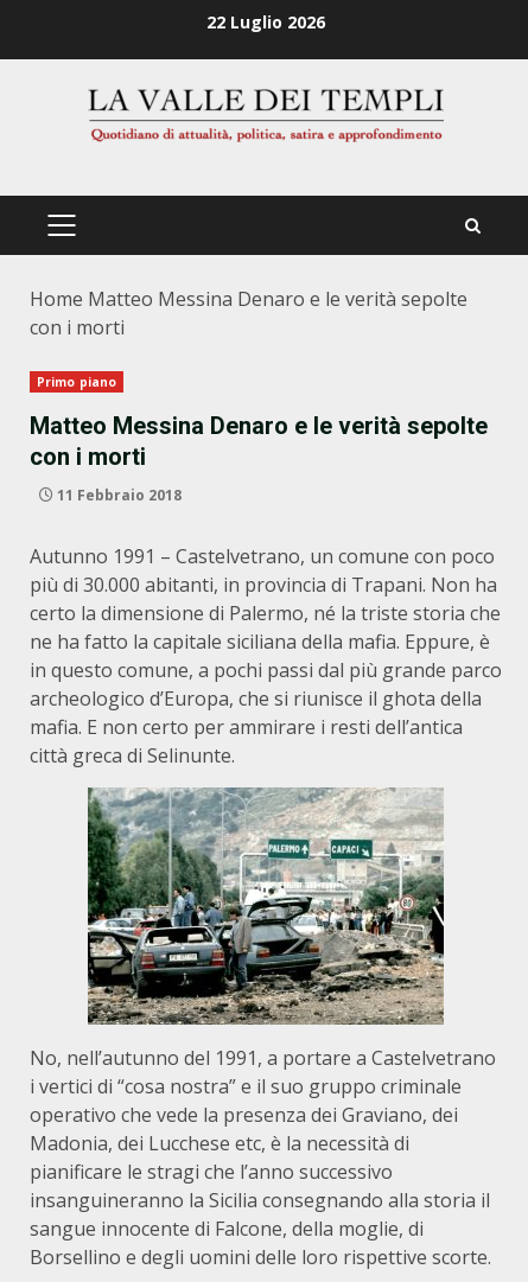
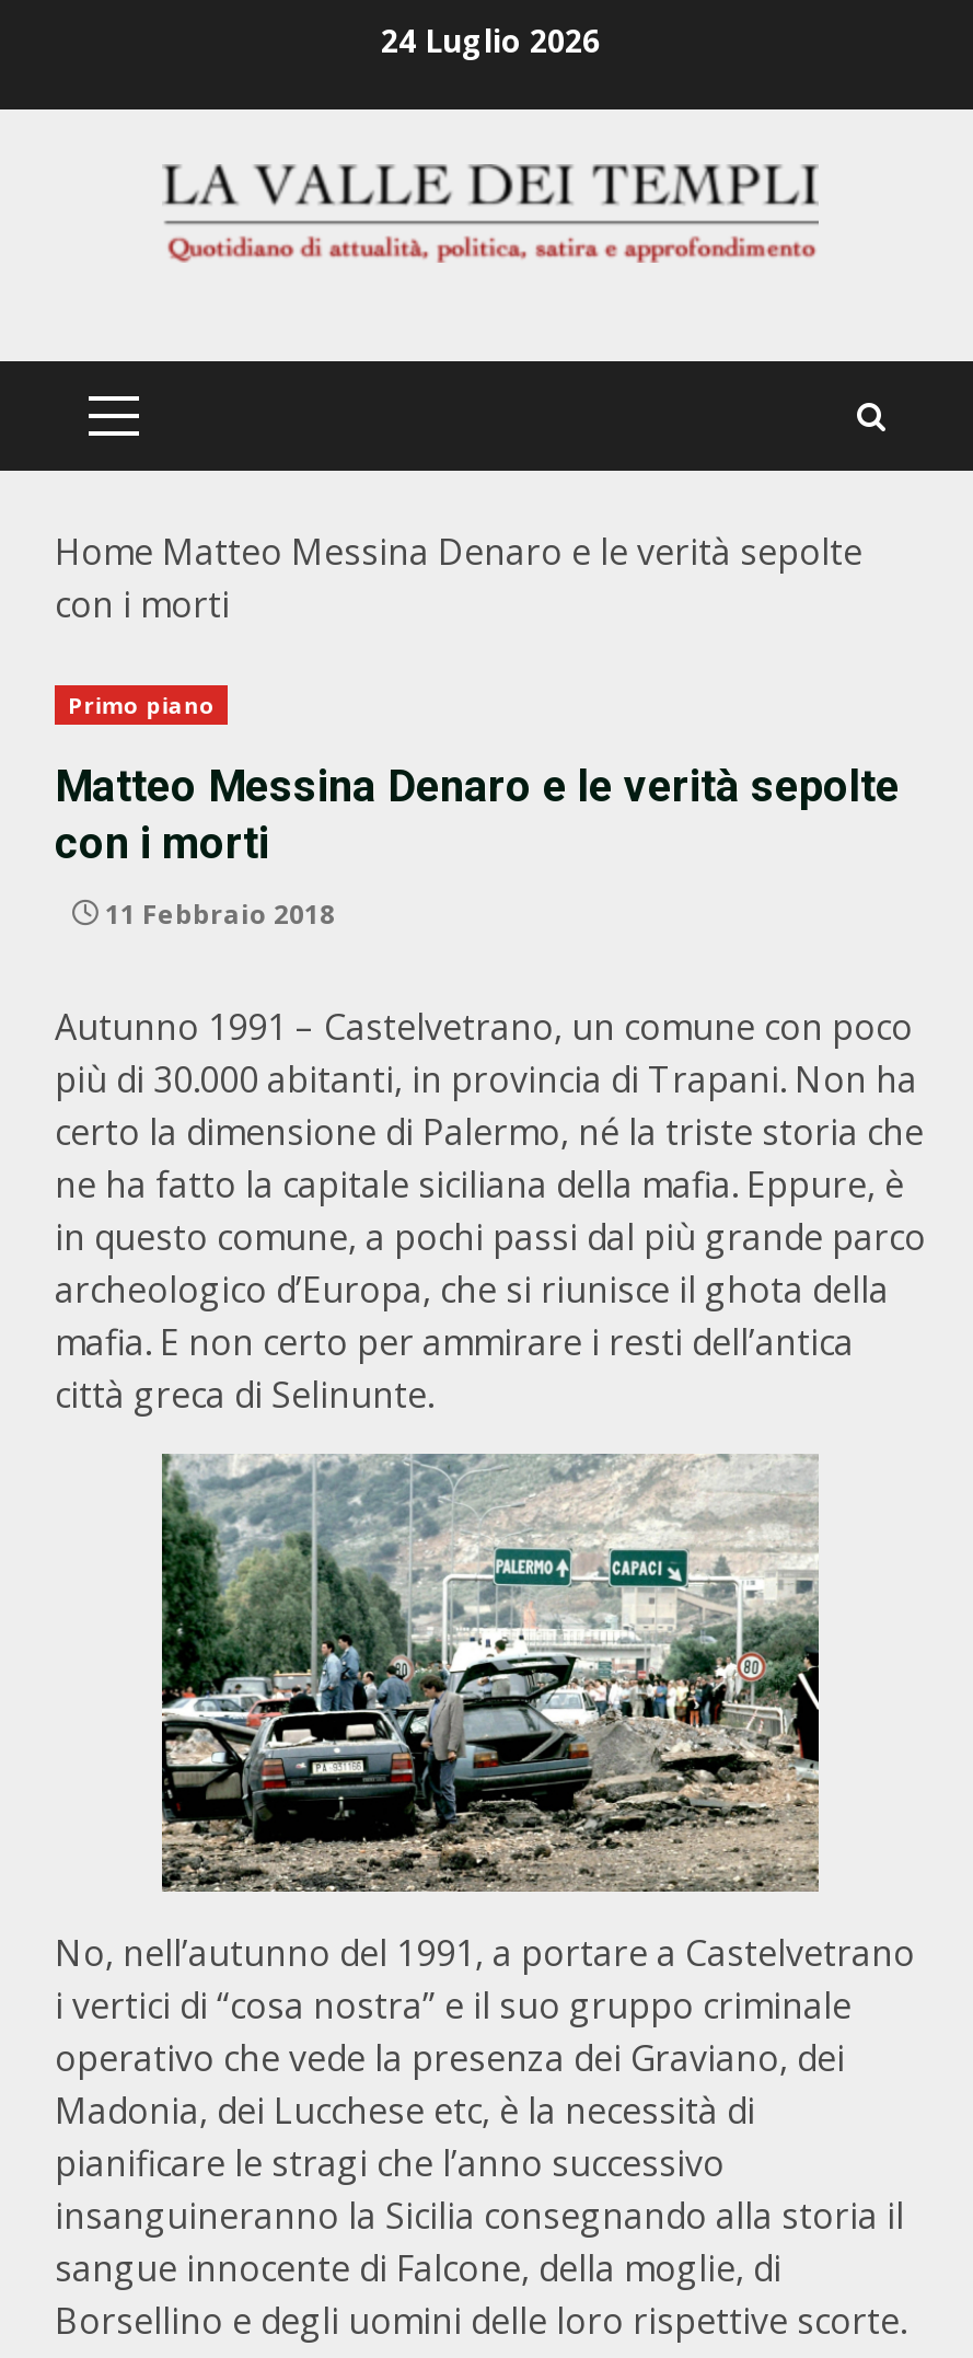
- 22 Luglio 2026
+ 24 Luglio 2026
